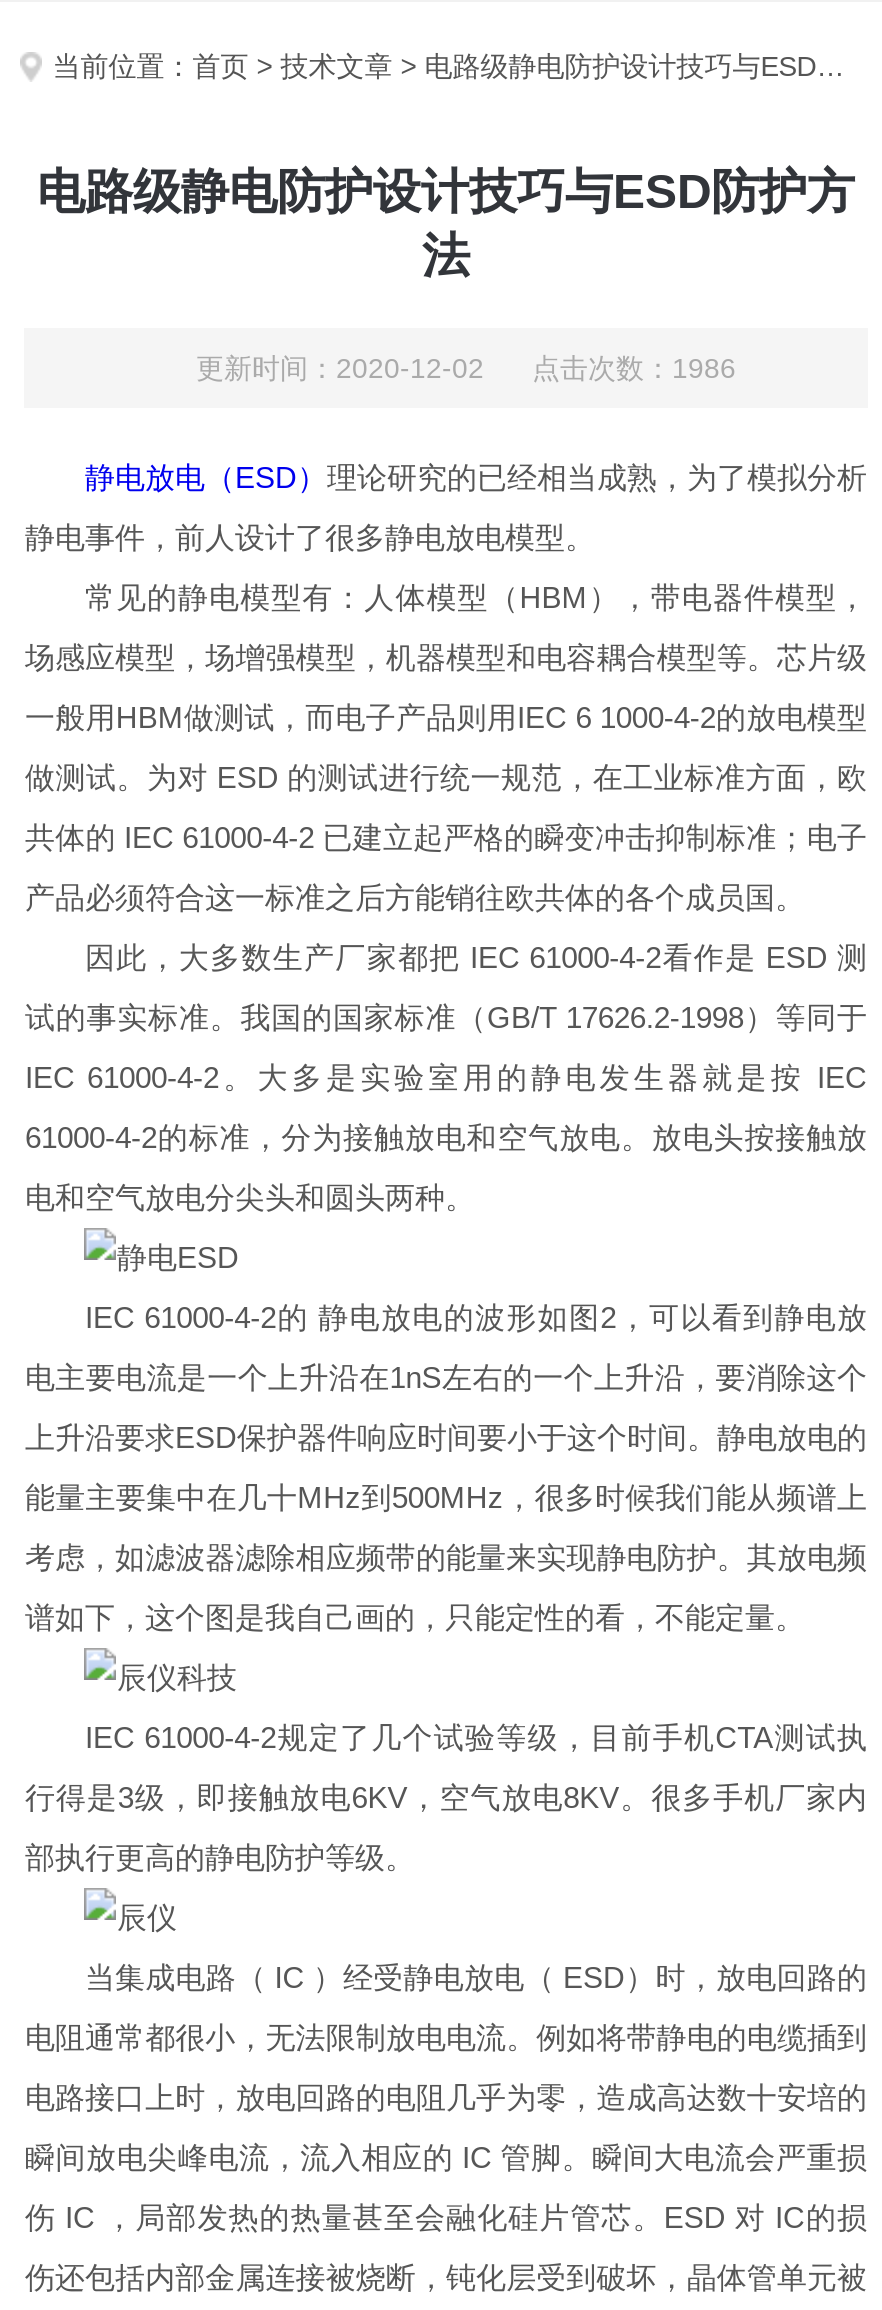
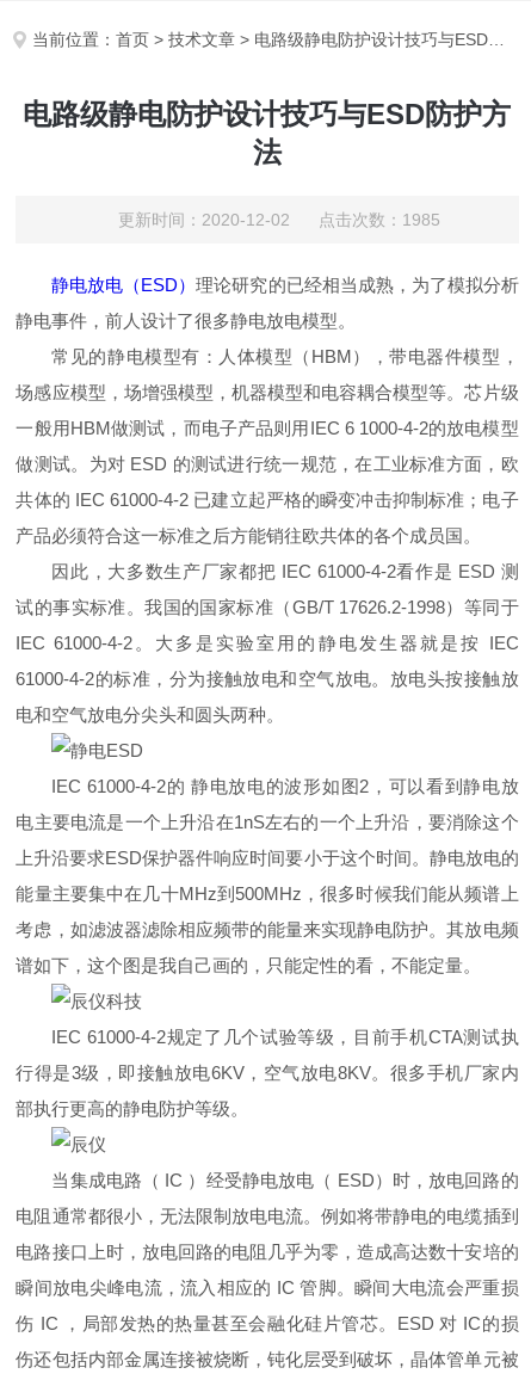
- 更新时间：2020-12-02 点击次数：1986
+ 更新时间：2020-12-02 点击次数：1985
